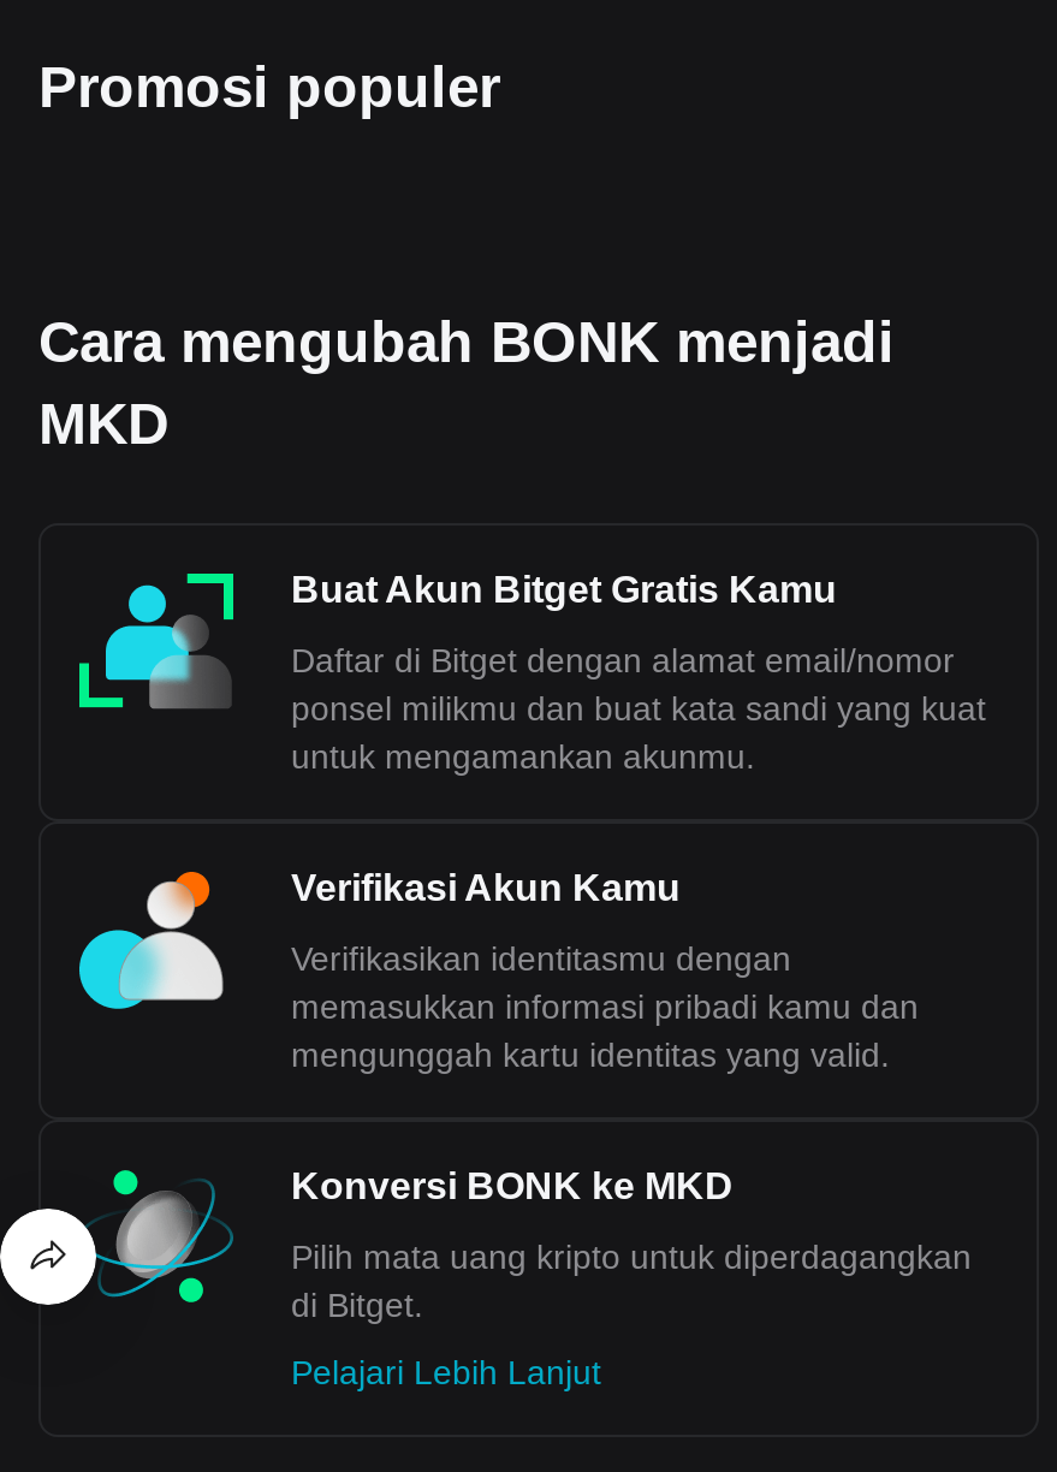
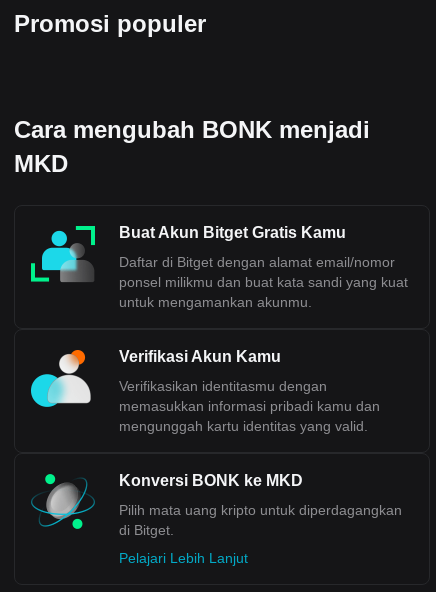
- [image]
